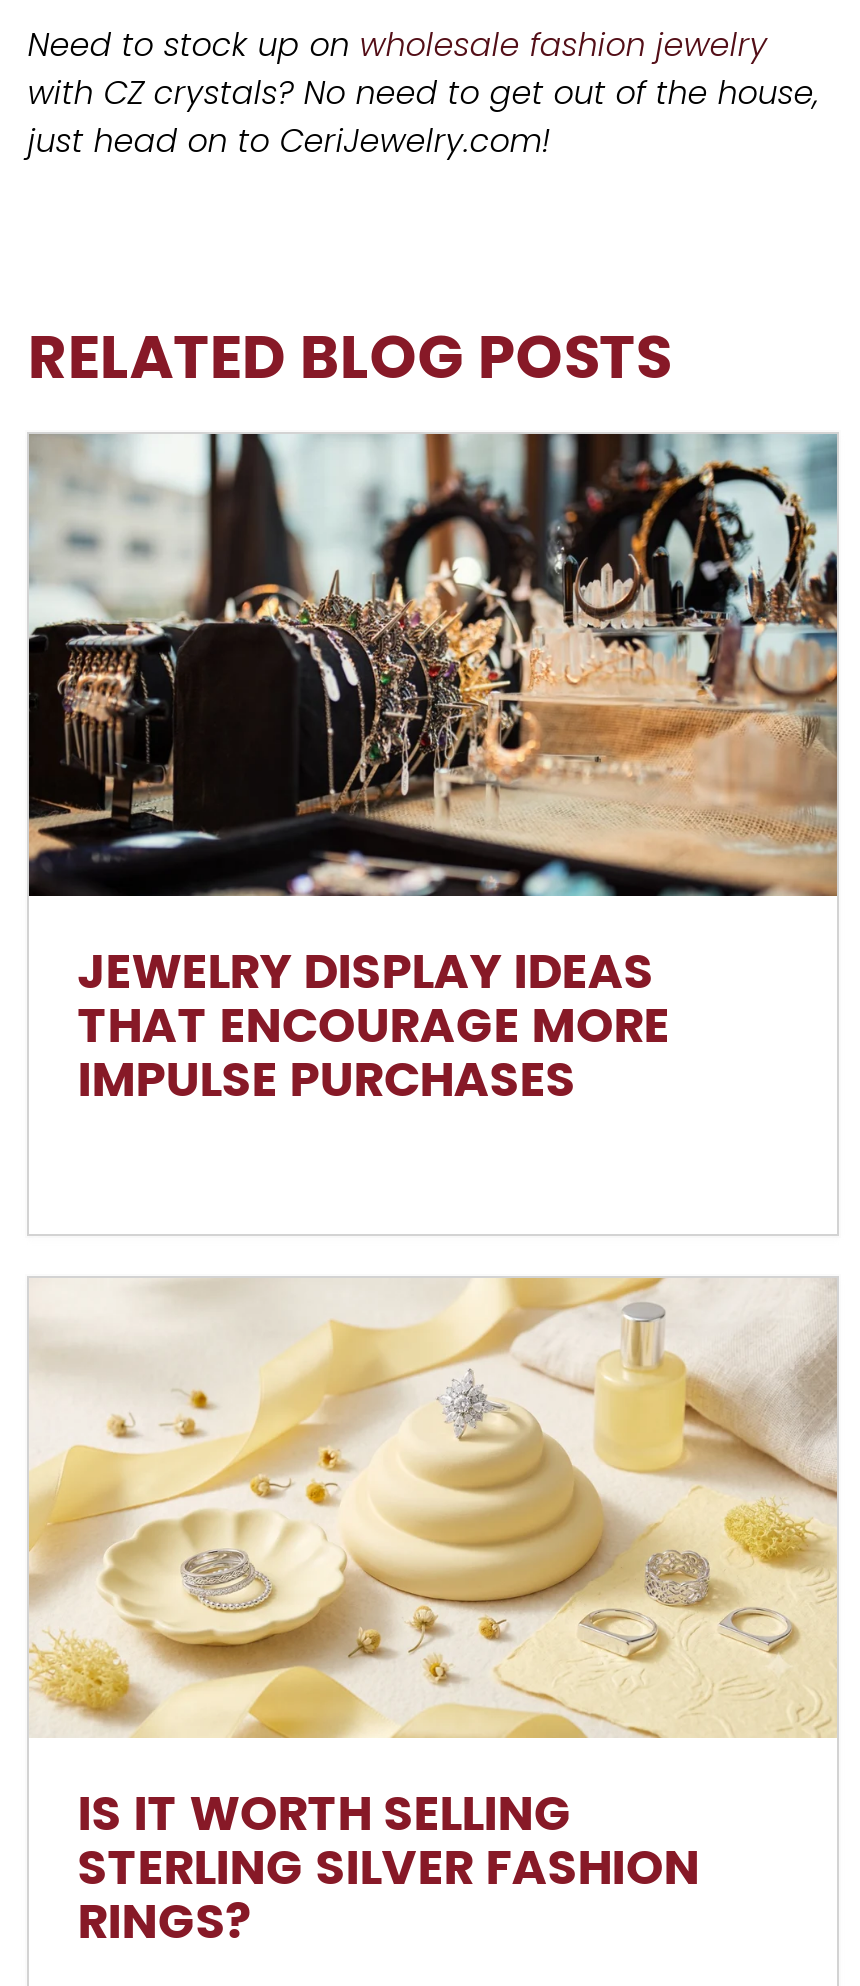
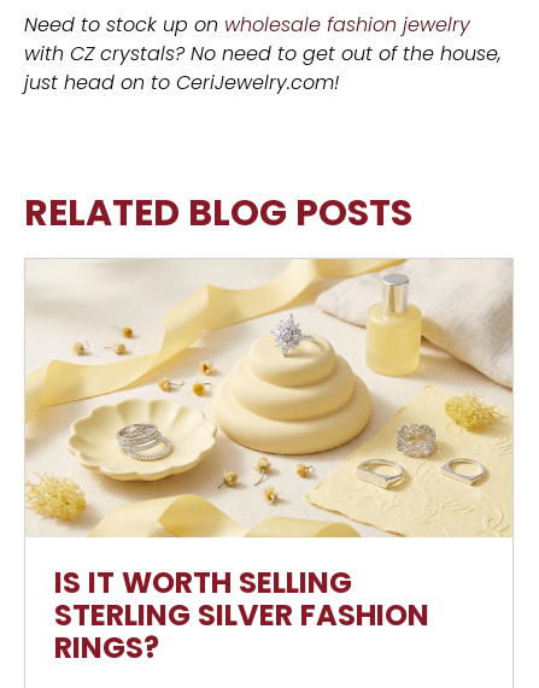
- [image]
- JEWELRY DISPLAY IDEAS
- THAT ENCOURAGE MORE
- IMPULSE PURCHASES
